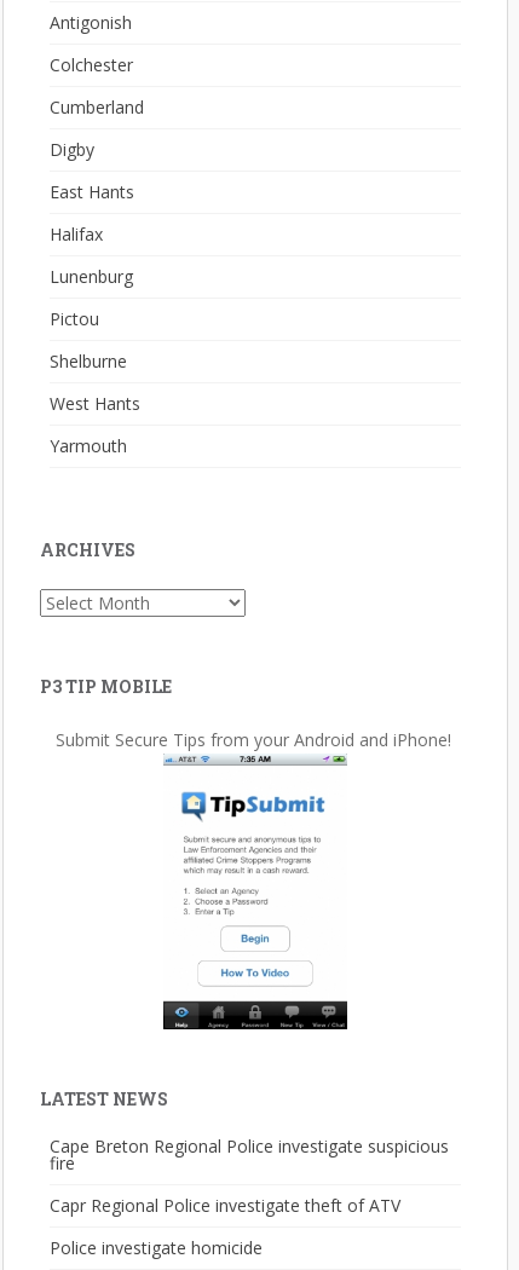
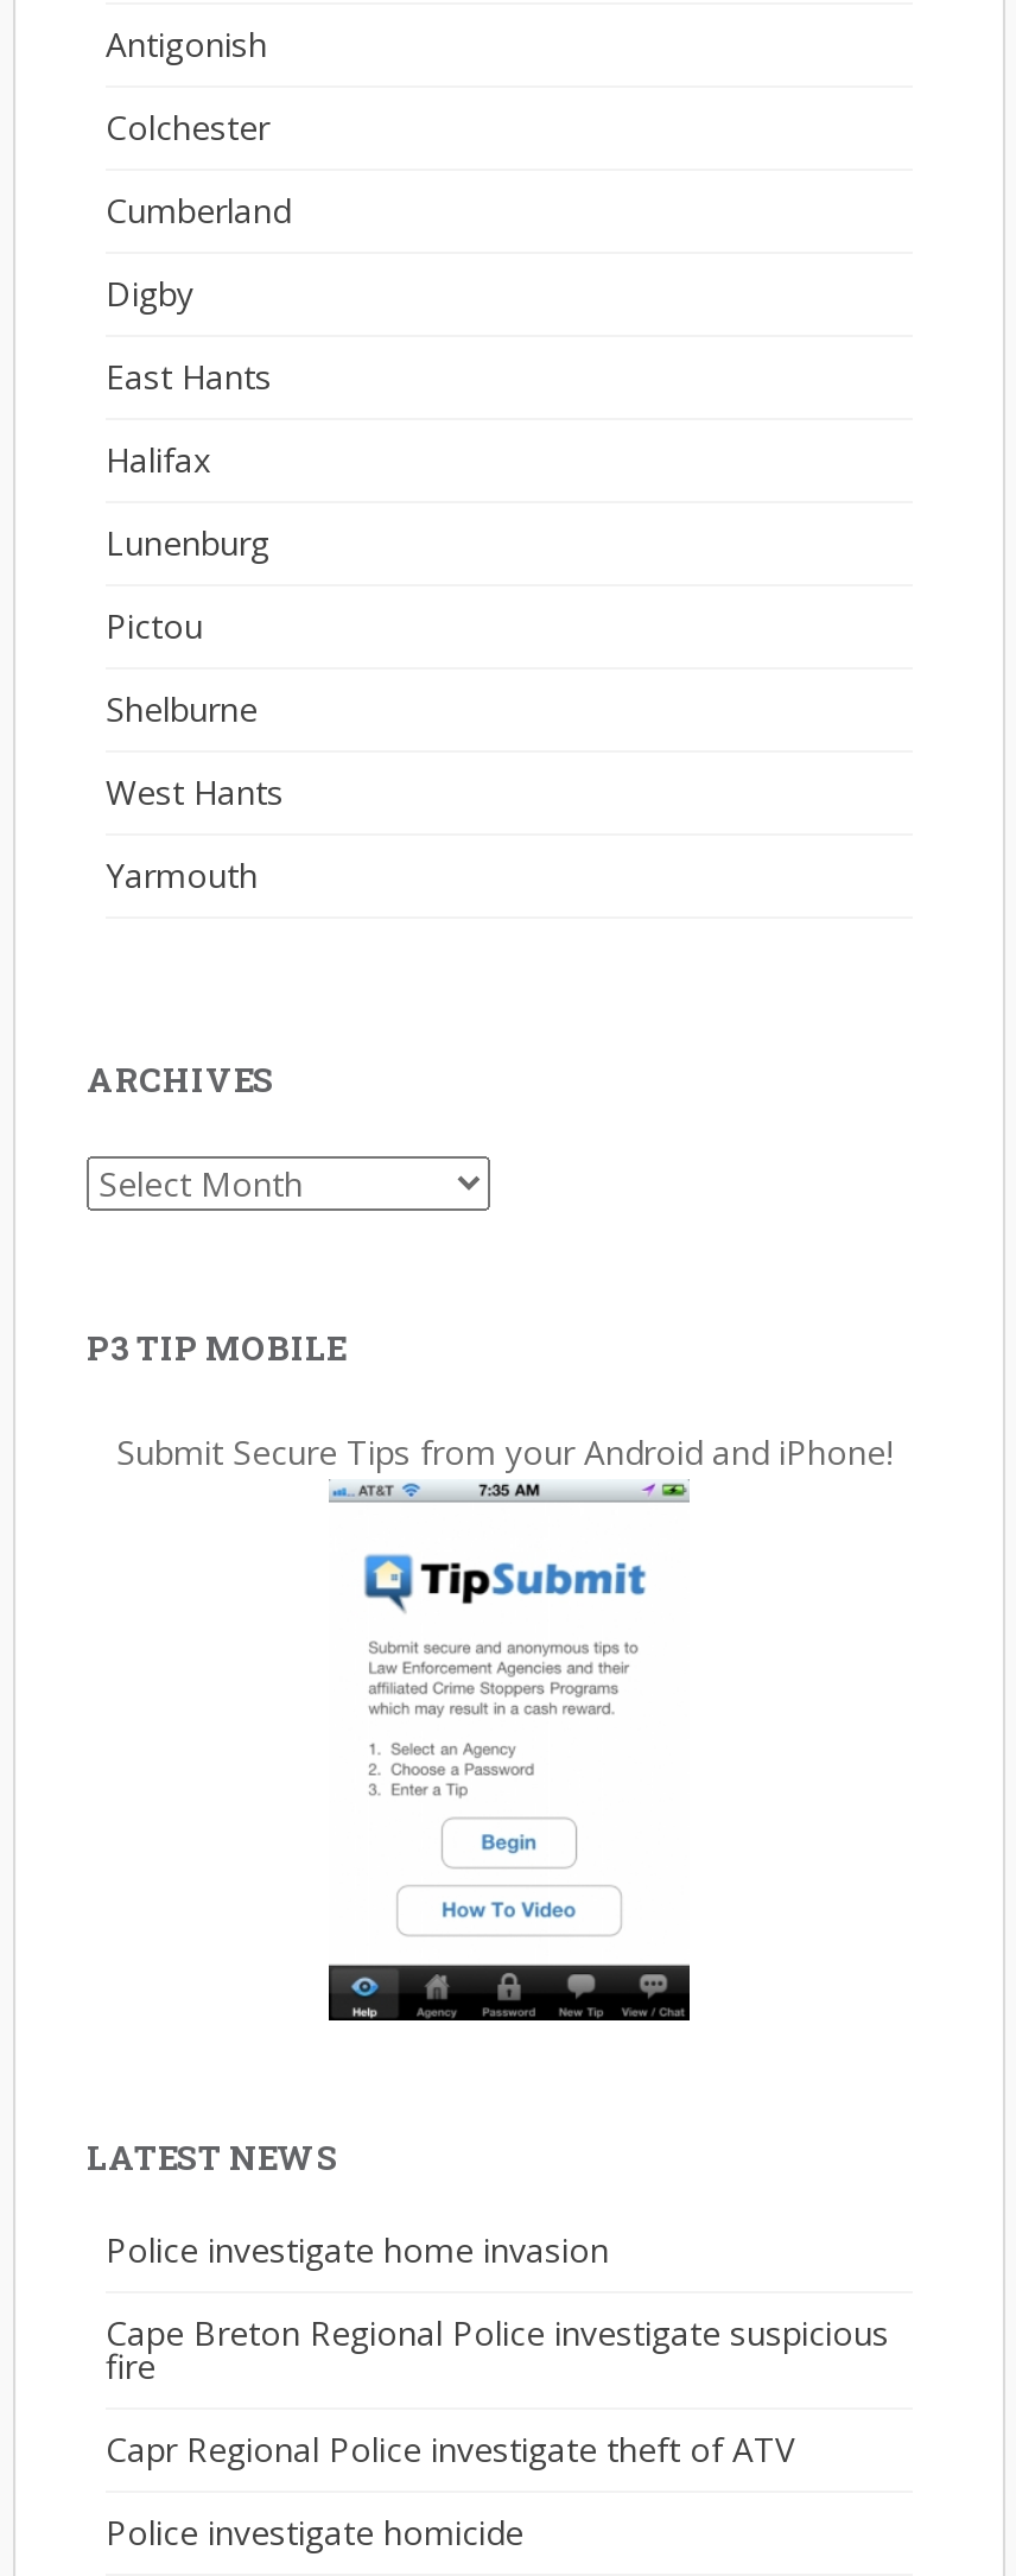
+ Police investigate home invasion
